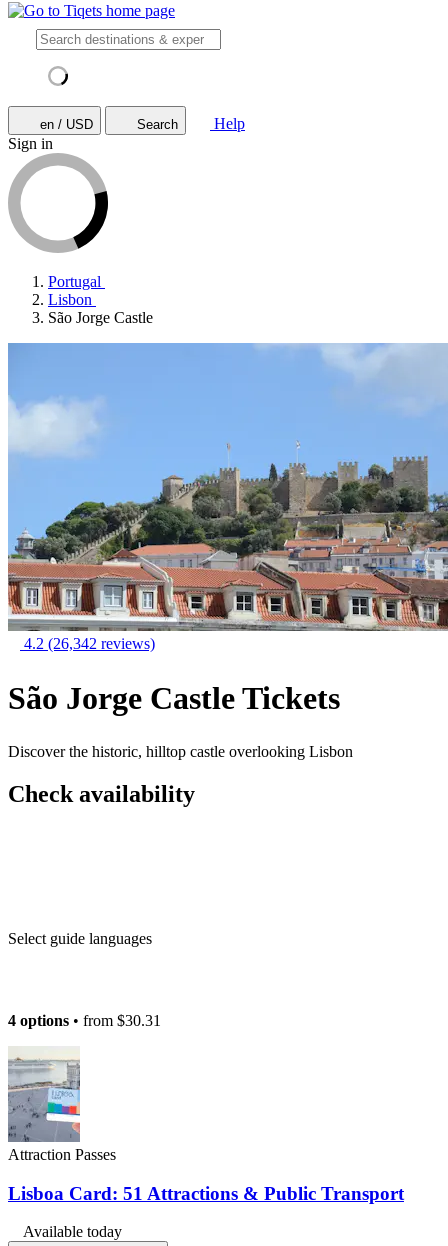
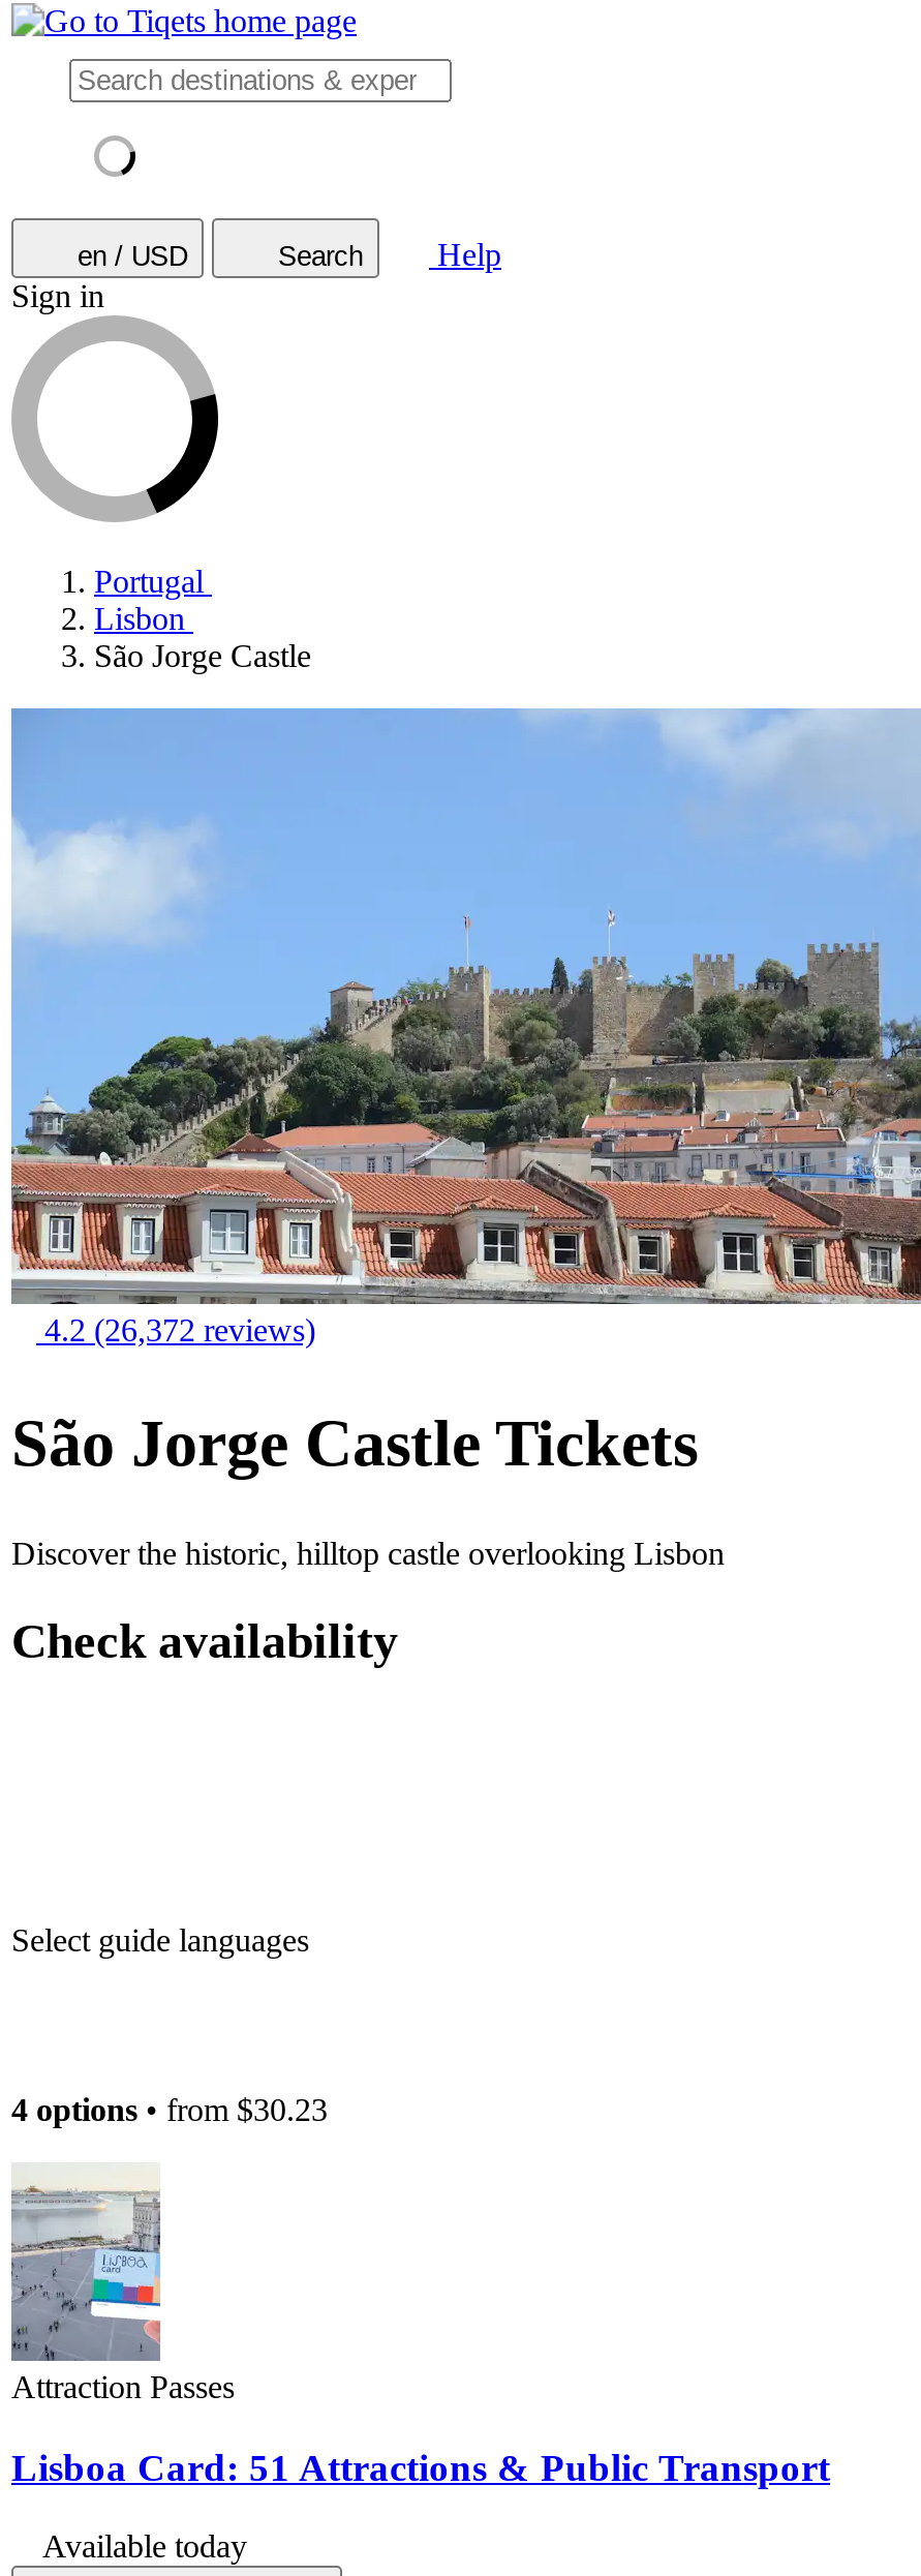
- 4.2 (26,342 reviews)
+ 4.2 (26,372 reviews)

- 4 options • from $30.31
+ 4 options • from $30.23
